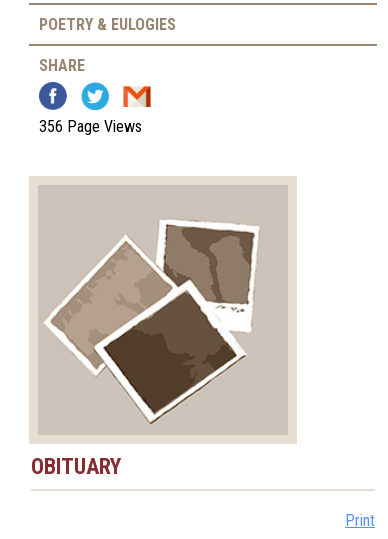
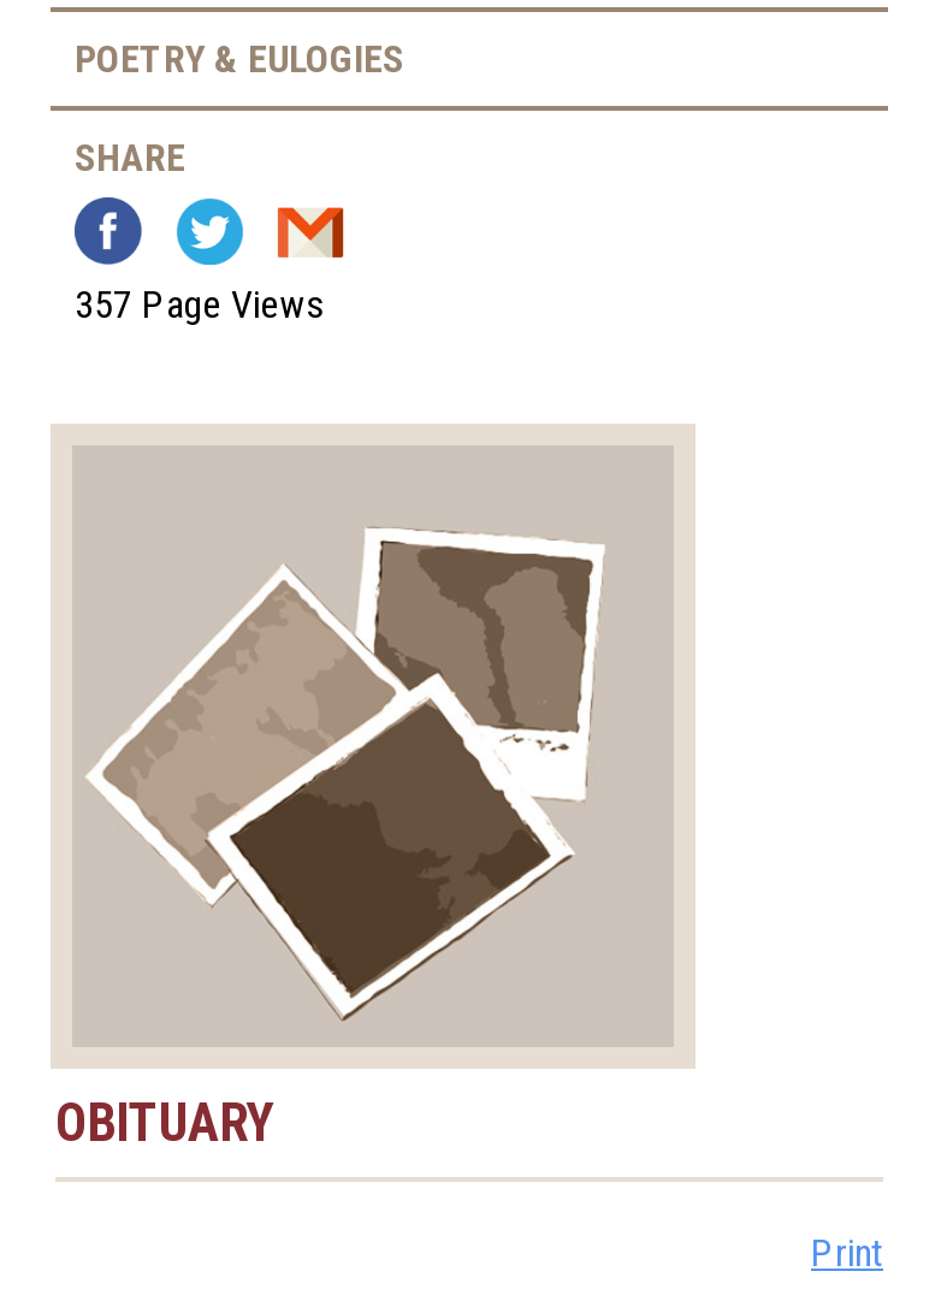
- 356 Page Views
+ 357 Page Views
